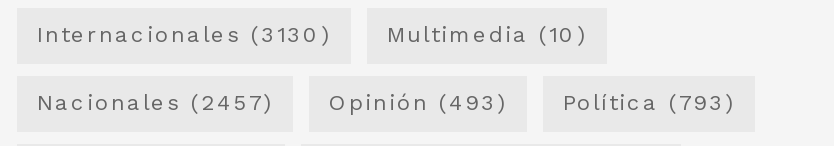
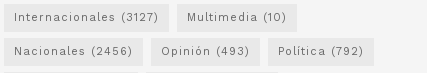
- Internacionales (3130)
+ Internacionales (3127)

- Nacionales (2457)
+ Nacionales (2456)

- Política (793)
+ Política (792)
